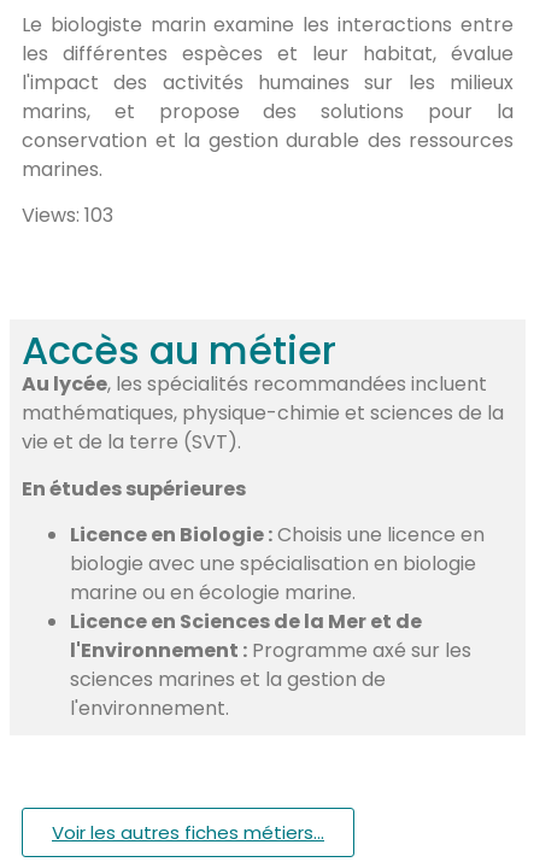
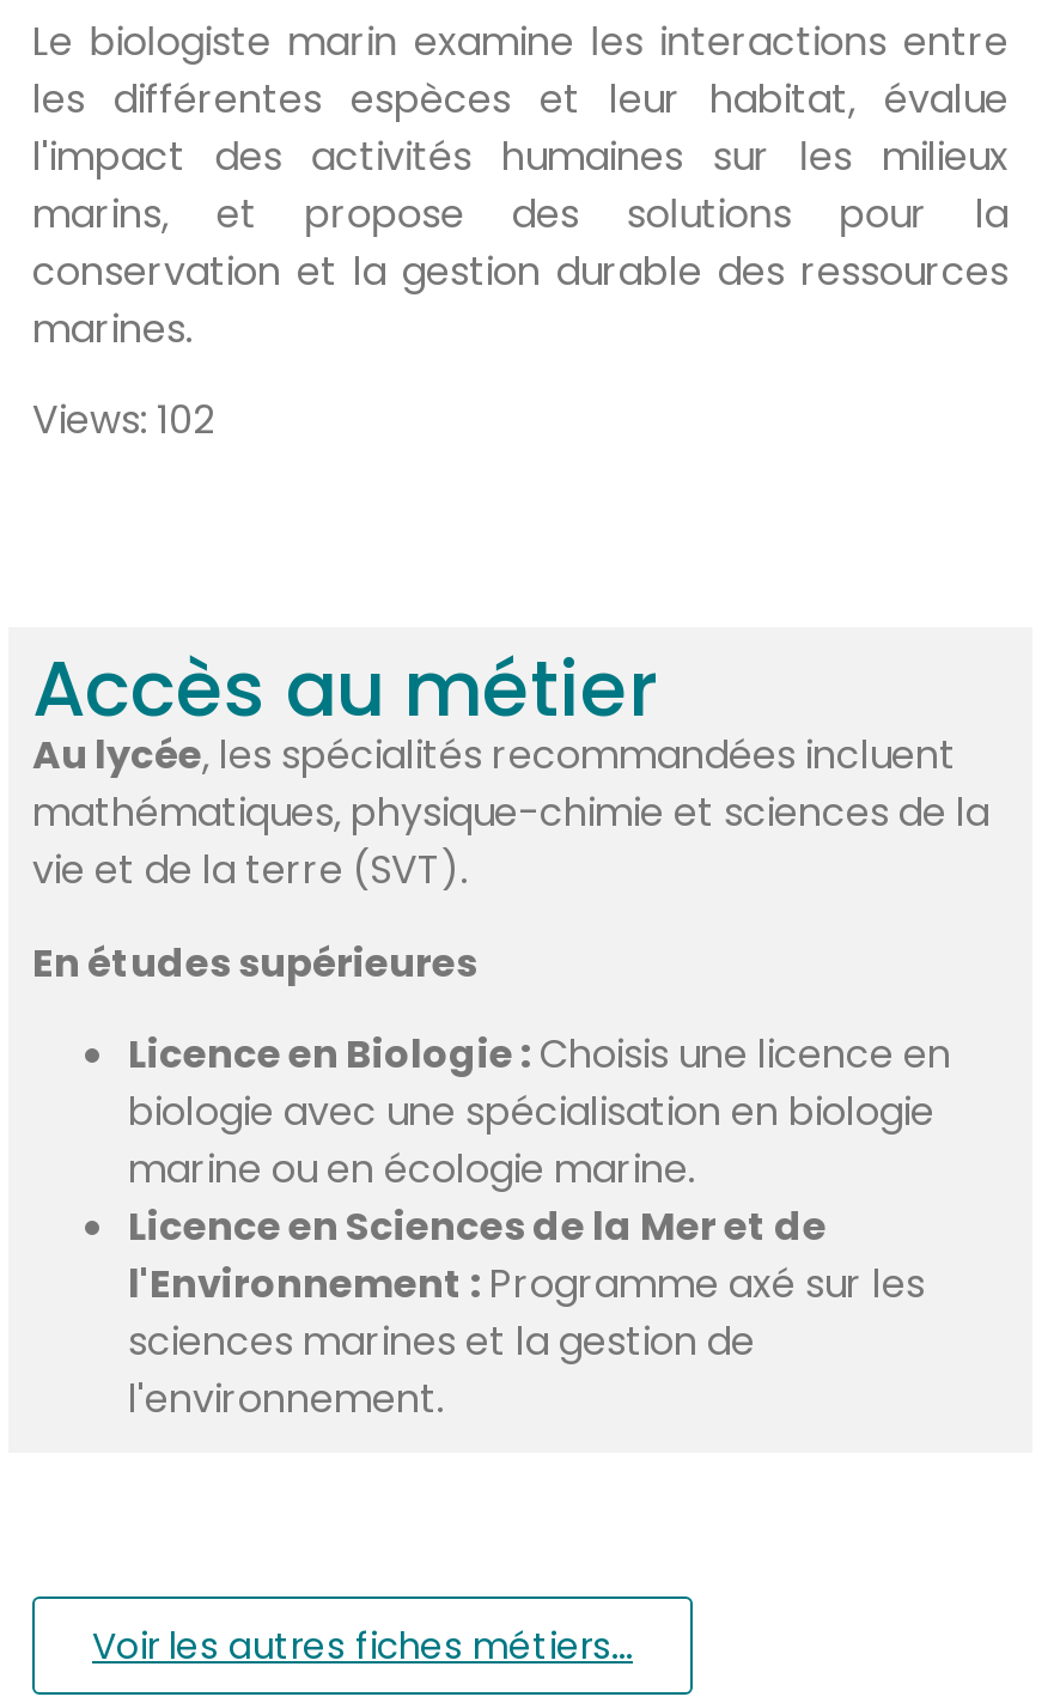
- Views: 103
+ Views: 102
